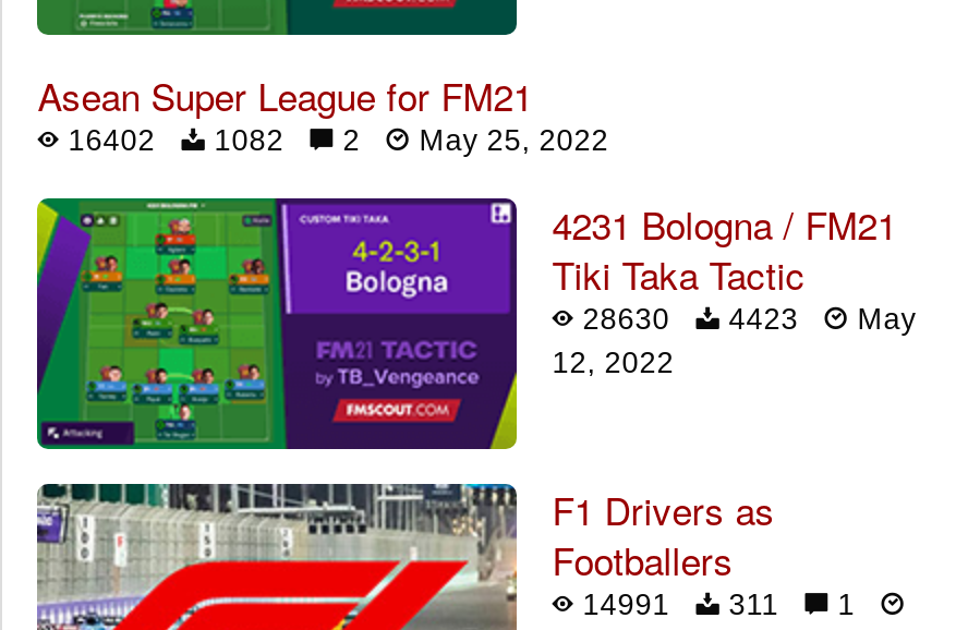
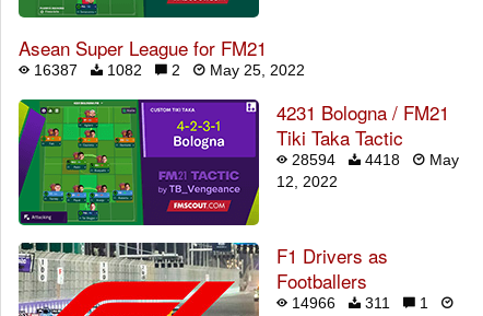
- 16402 1082 2 May 25, 2022
+ 16387 1082 2 May 25, 2022

- 28630
+ 28594

- 4423
+ 4418

- 14991 311 1
+ 14966 311 1
